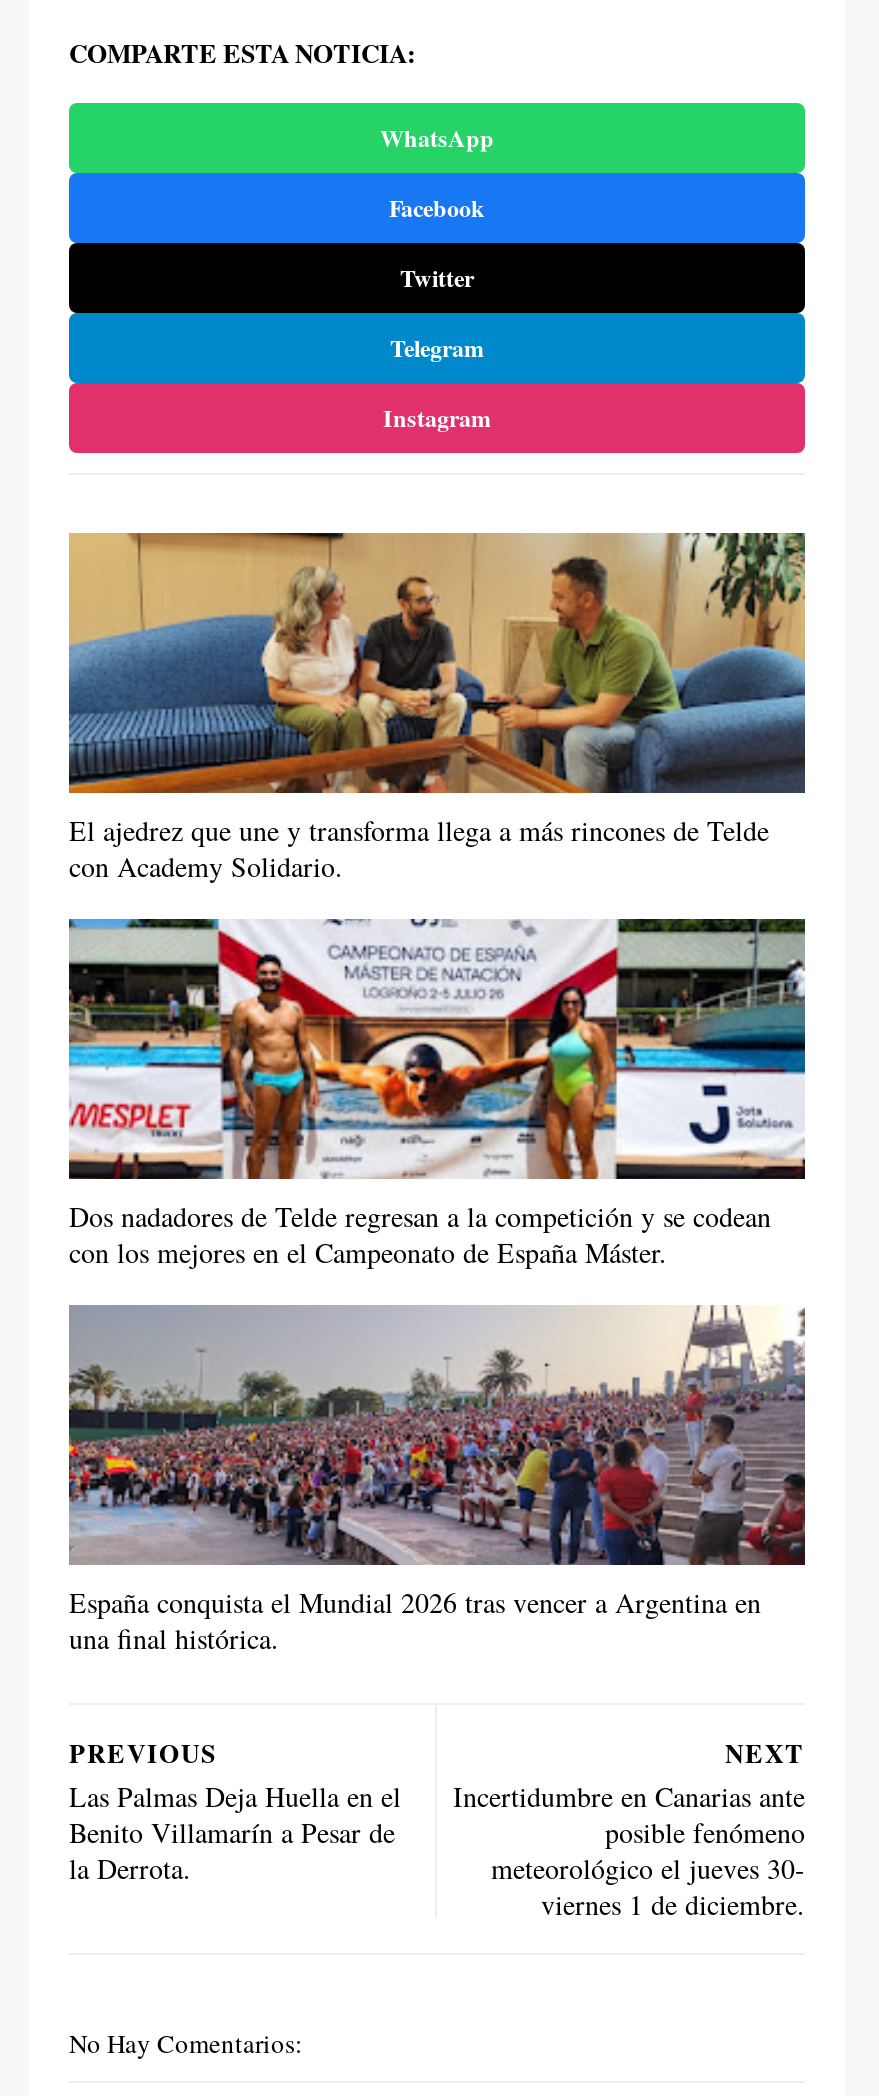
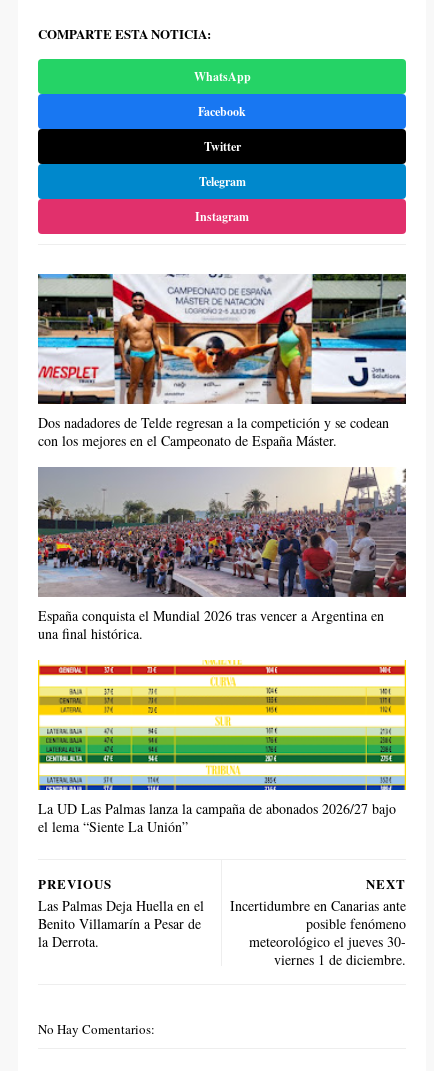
- [image]
- El ajedrez que une y transforma llega a más rincones de Telde
- con Academy Solidario.

moved up: [image] | Dos nadadores de Telde regresan a la competición y se codean | con los mejores en el Campeonato de España Máster. | España conquista el Mundial 2026 tras vencer a Argentina en | una final histórica.

+ [image]
+ La UD Las Palmas lanza la campaña de abonados 2026/27 bajo
+ el lema “Siente La Unión”
